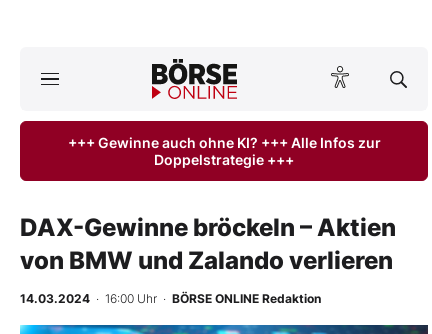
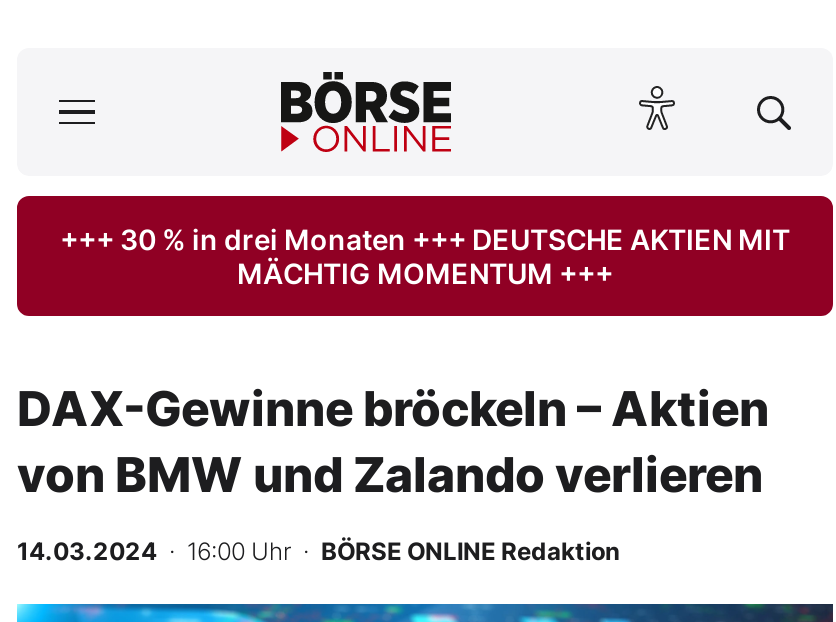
- +++ Gewinne auch ohne KI? +++ Alle Infos zur
- Doppelstrategie +++
+ +++ 30 % in drei Monaten +++ DEUTSCHE AKTIEN MIT
+ MÄCHTIG MOMENTUM +++
